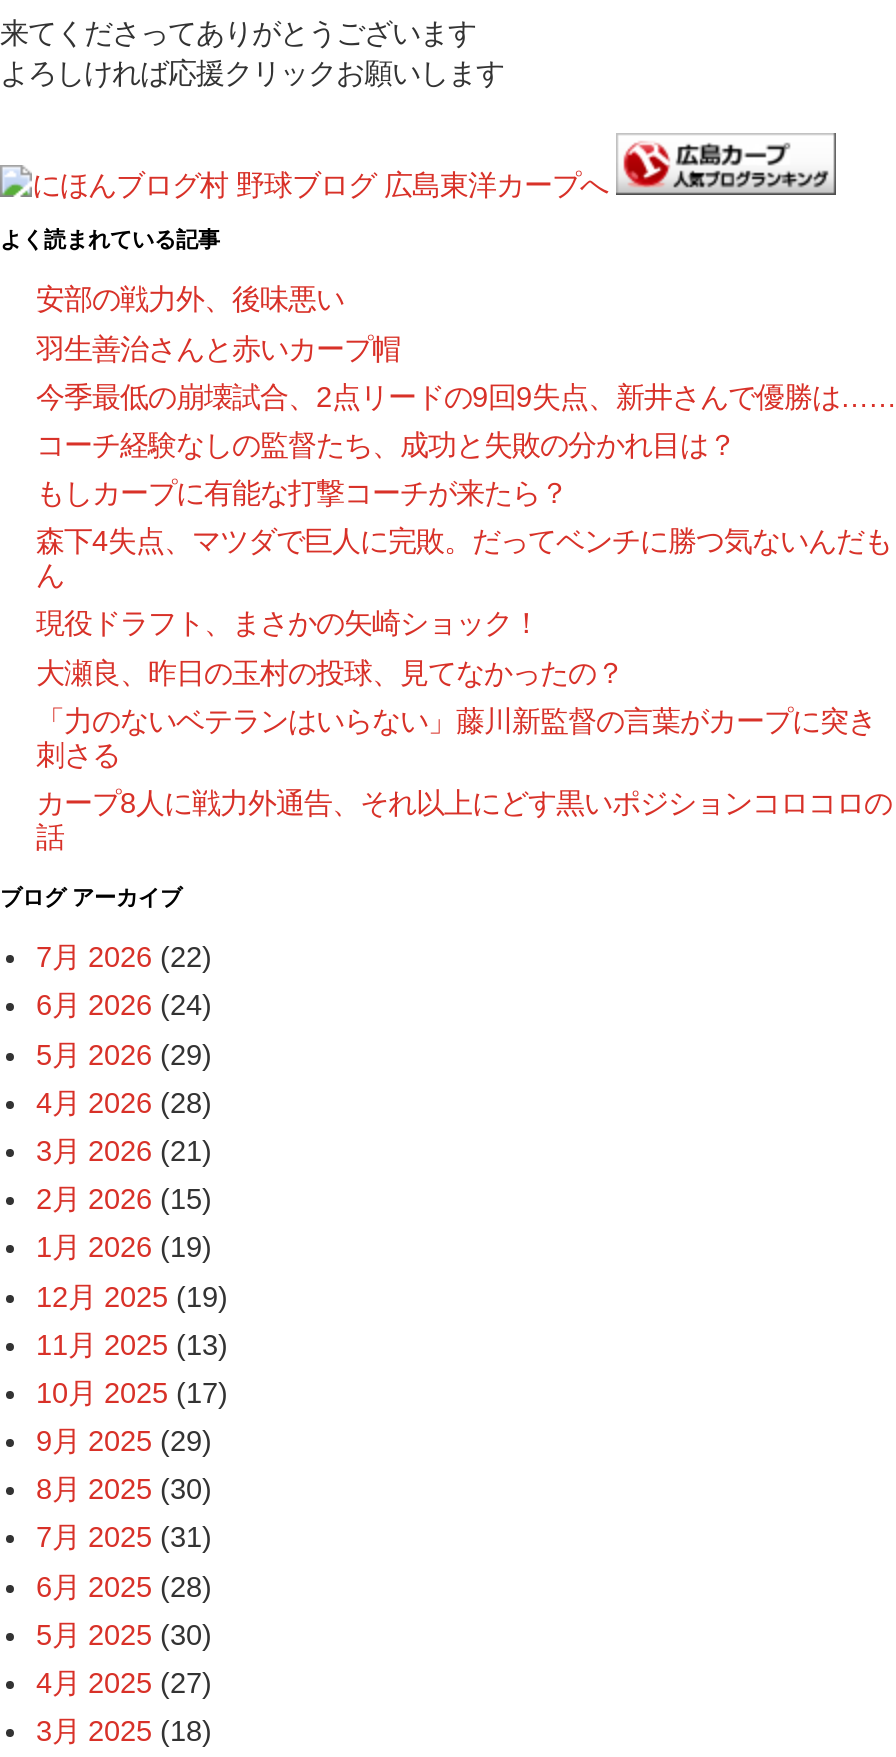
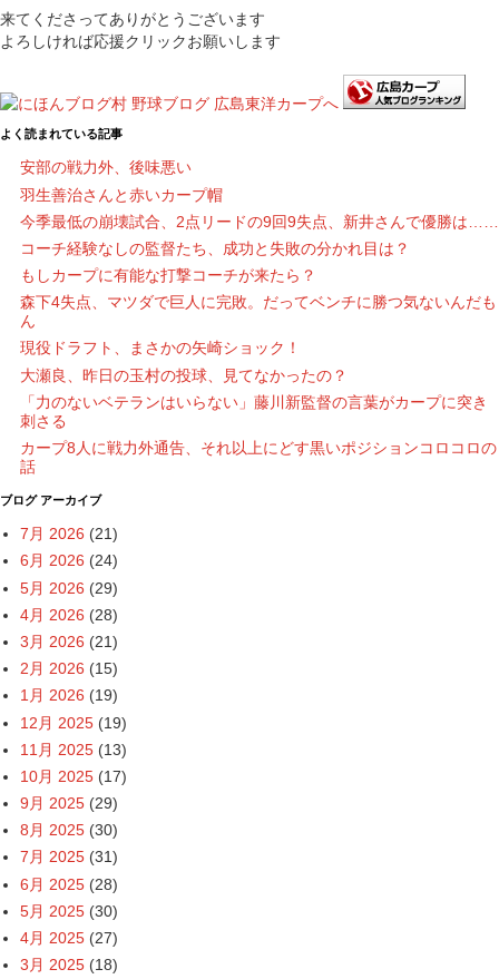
- 7月 2026 (22)
+ 7月 2026 (21)
